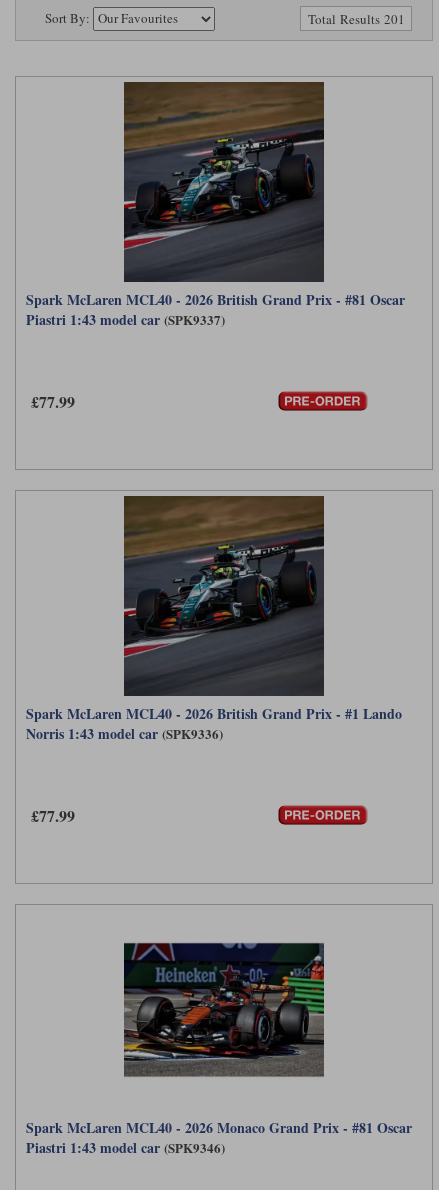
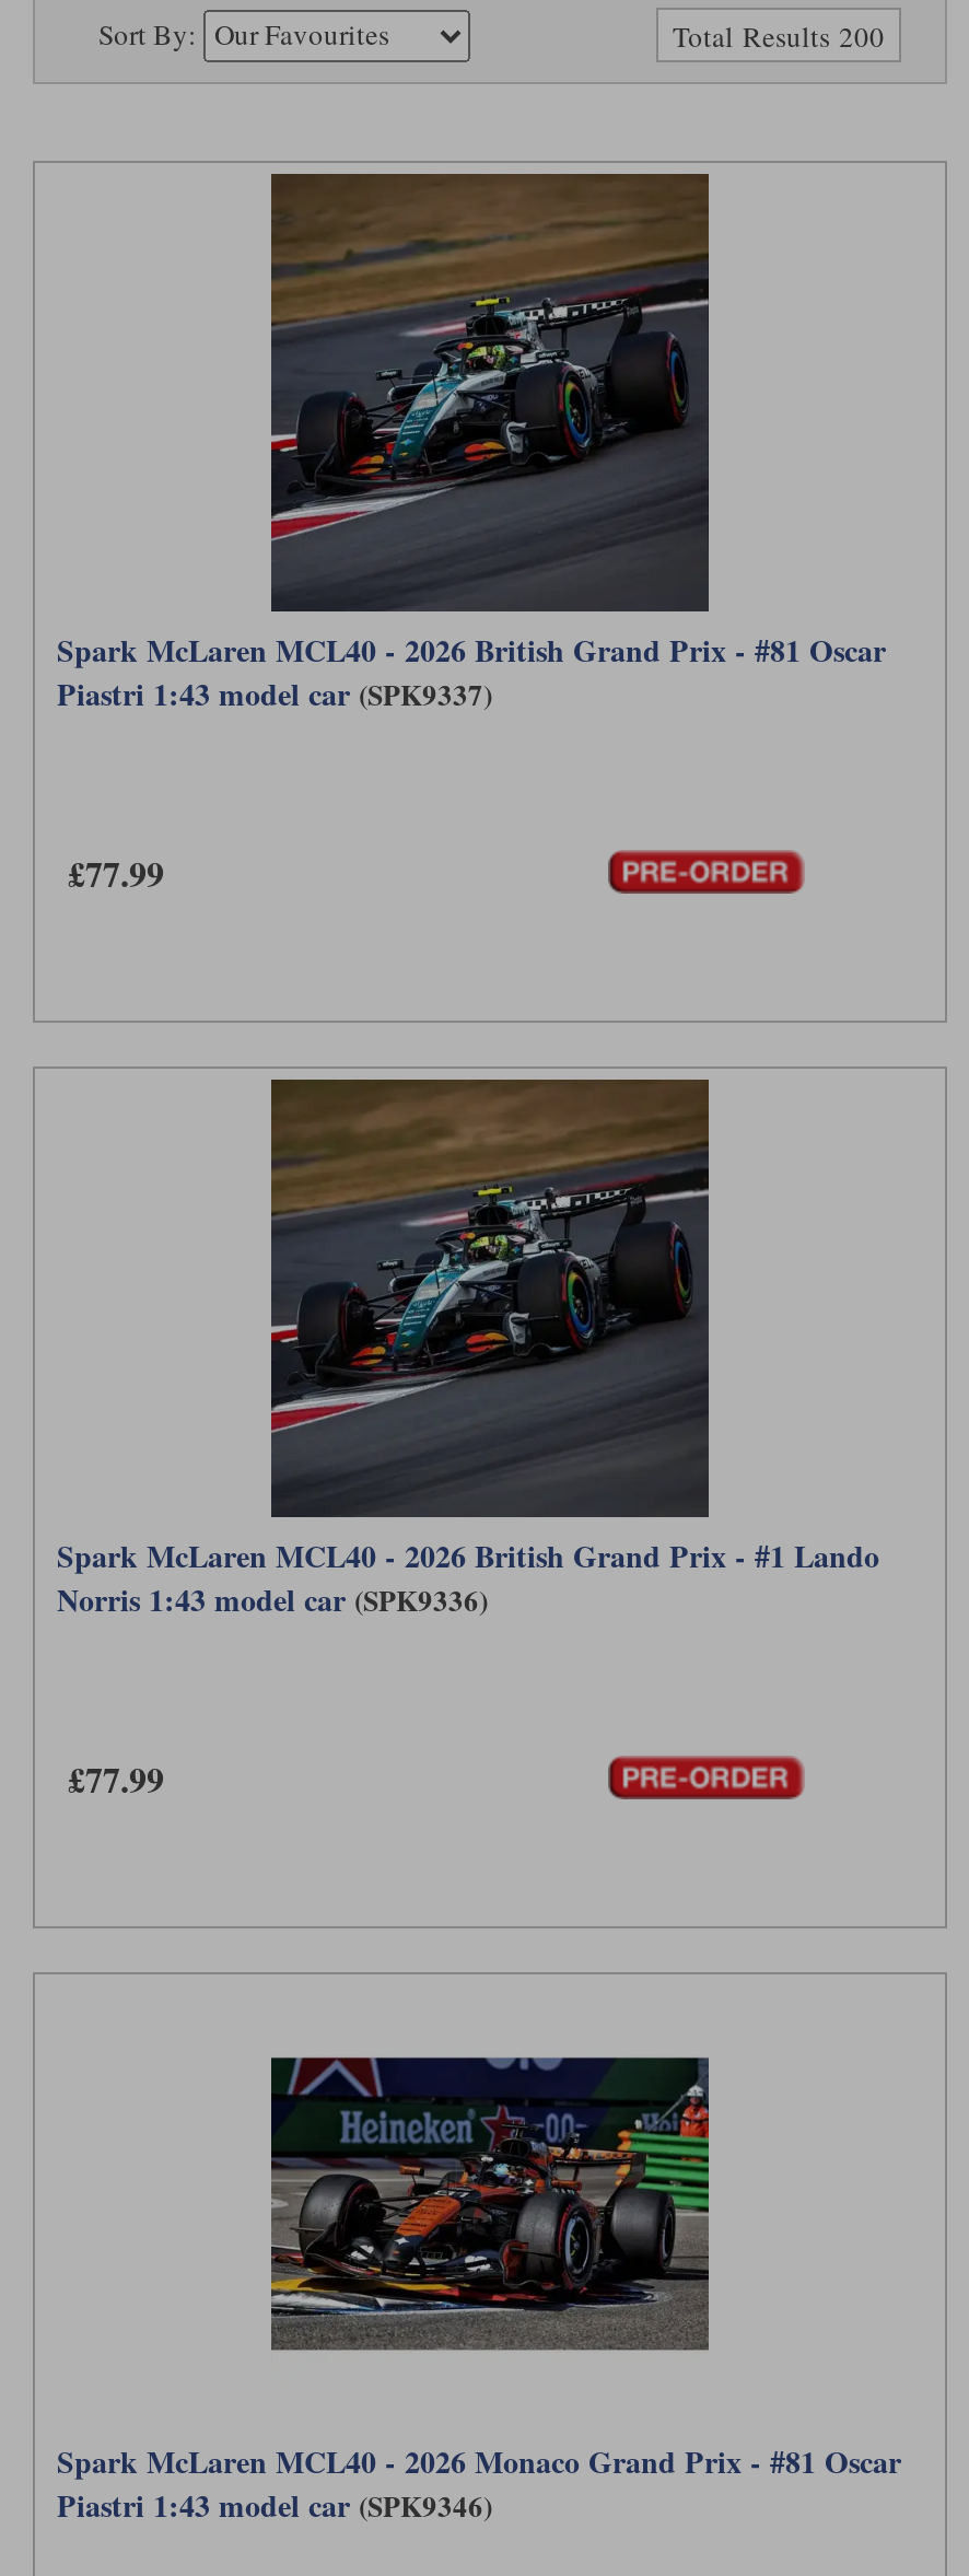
- Total Results 201
+ Total Results 200
